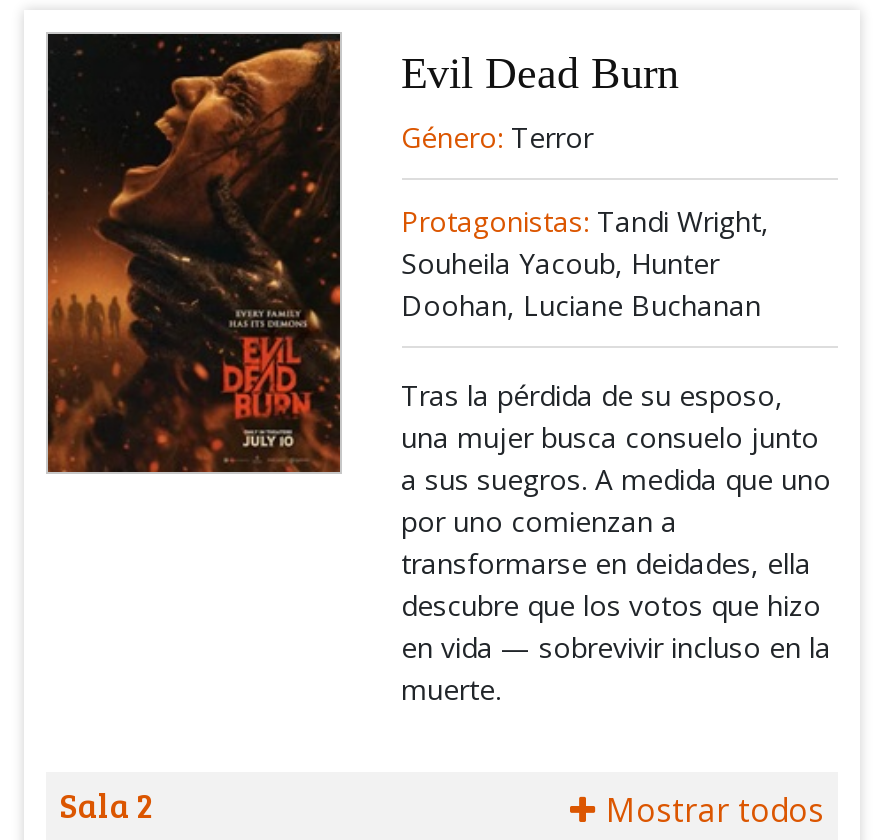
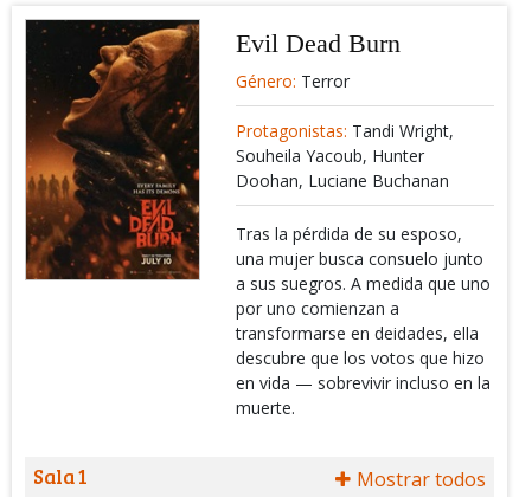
- Sala 2
+ Sala 1
